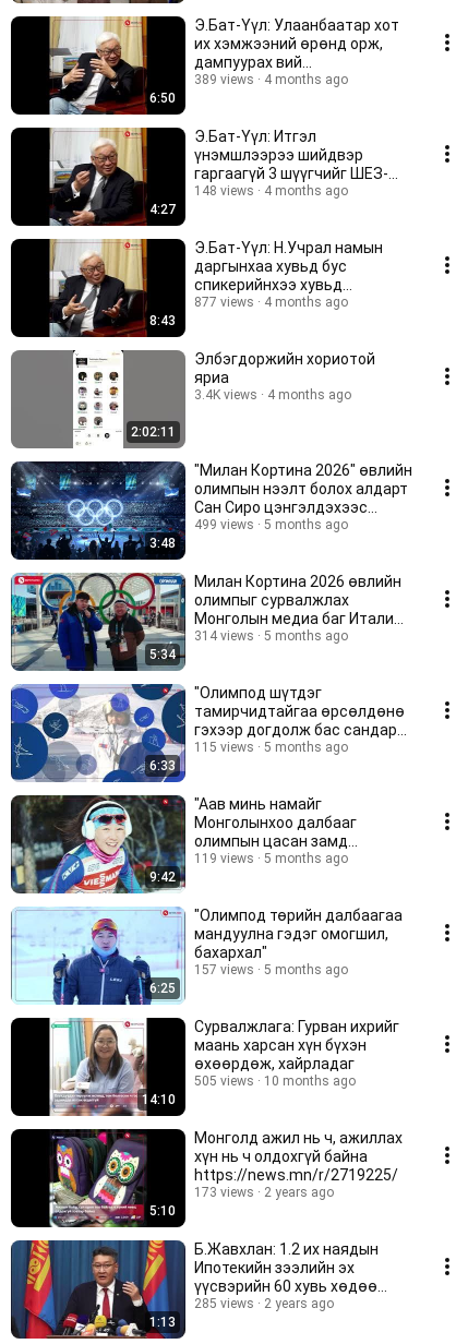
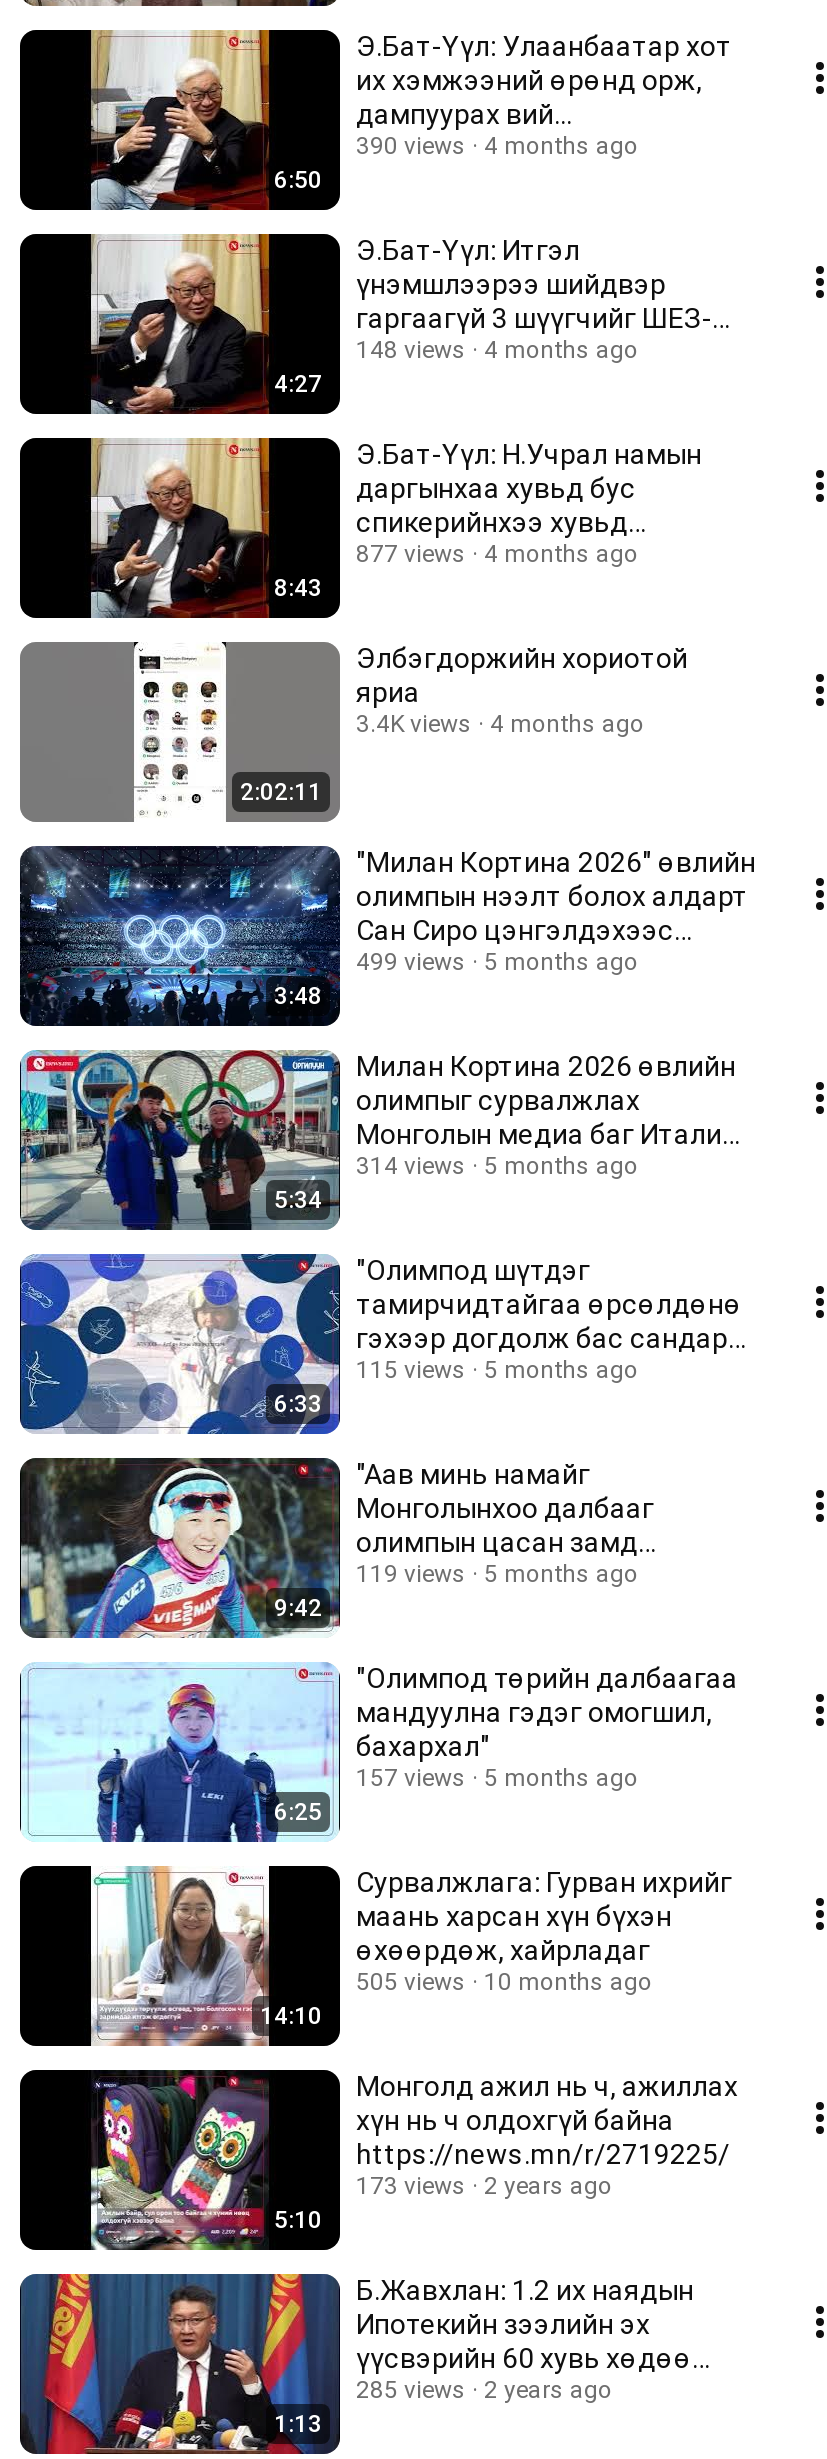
- 389 views 4 months ago
+ 390 views 4 months ago
